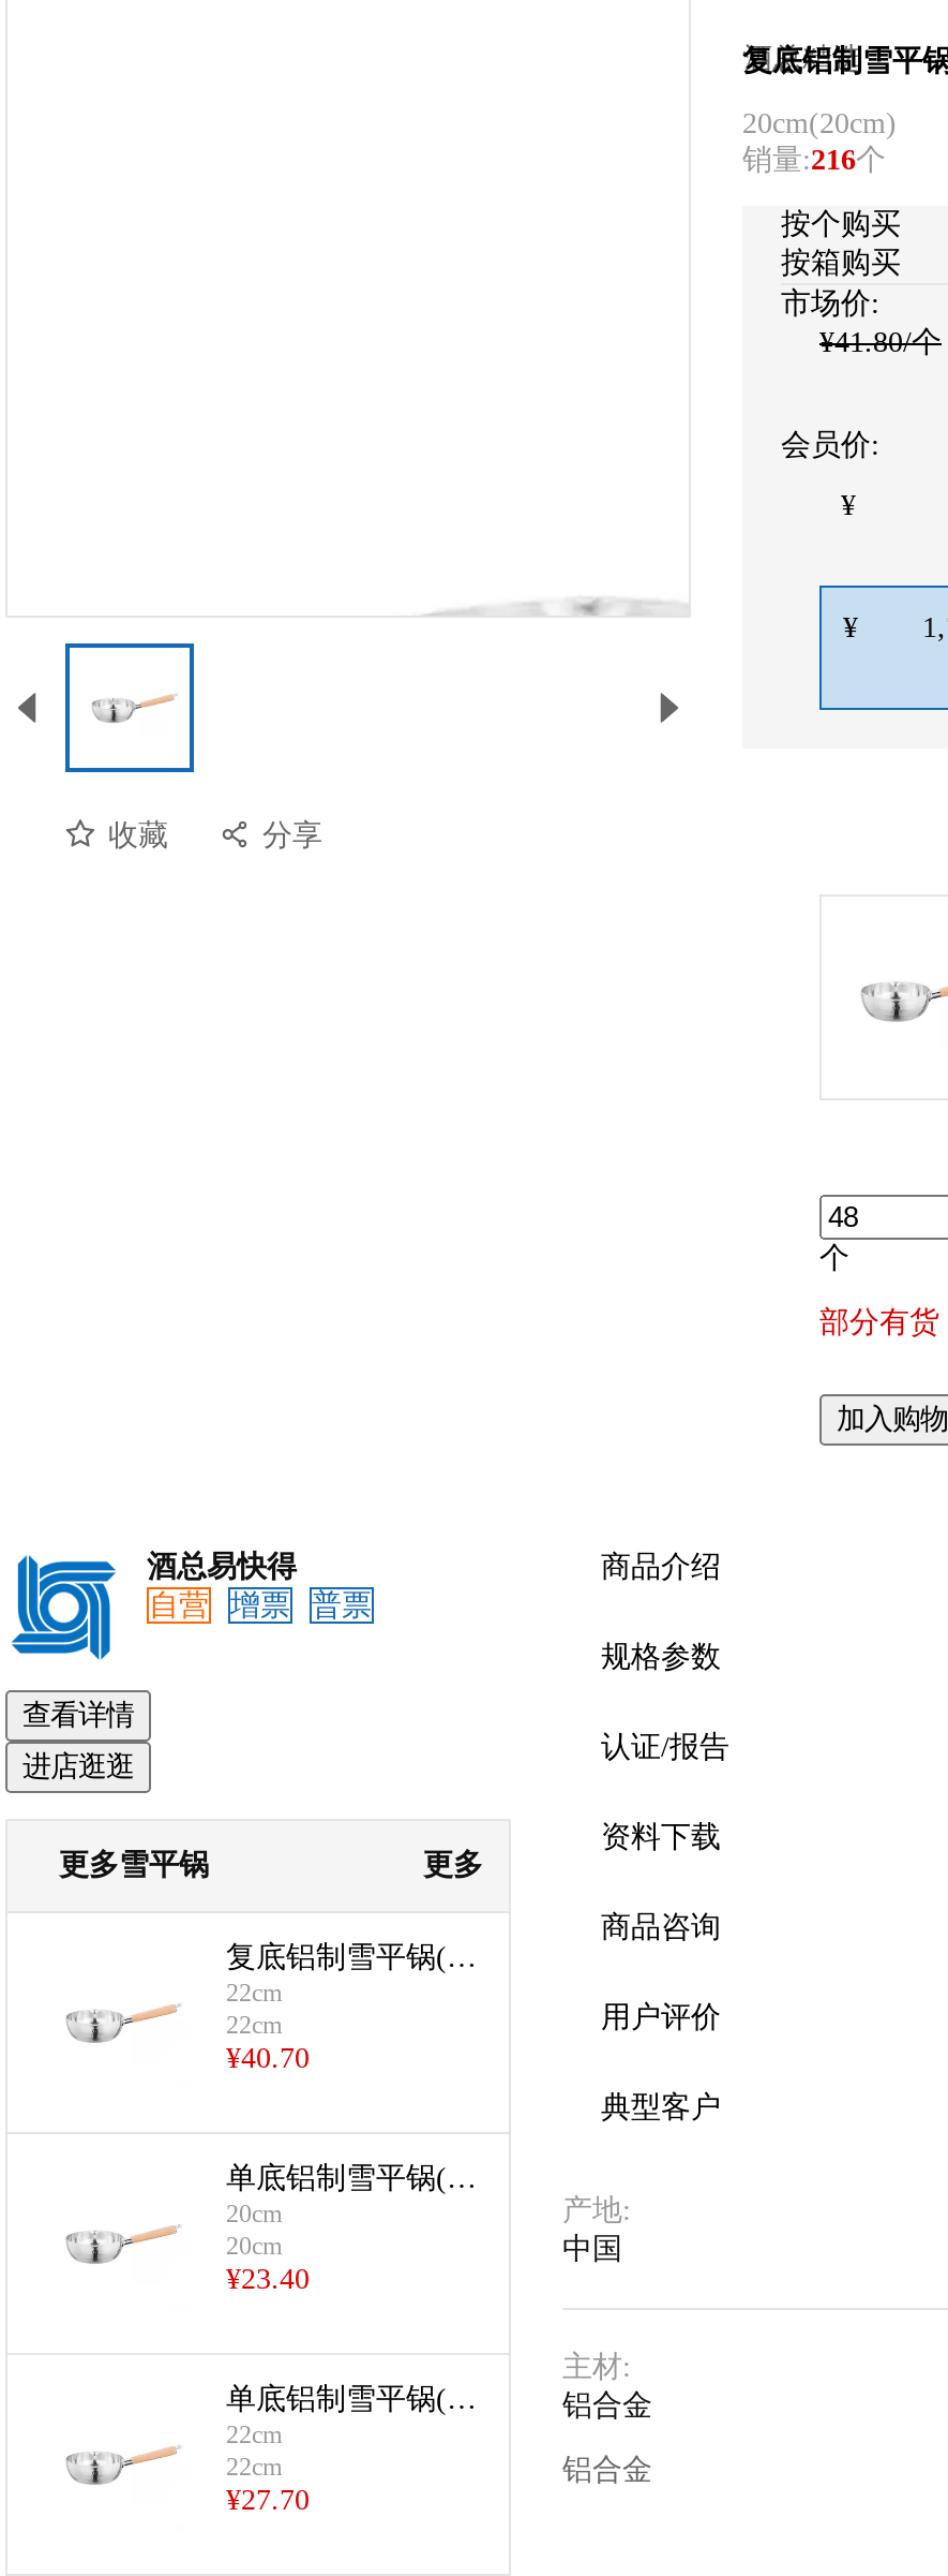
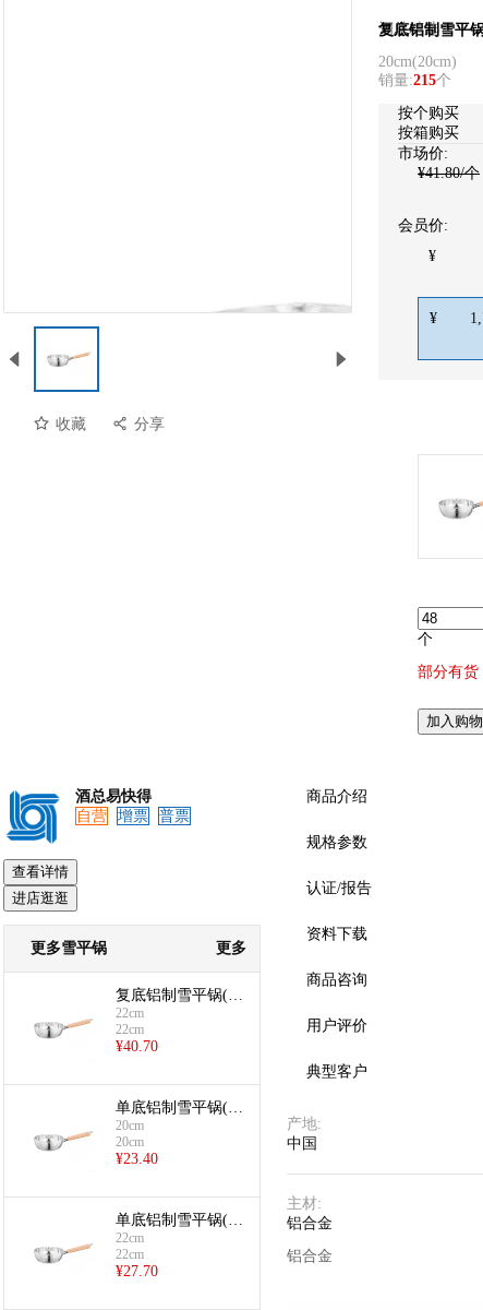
- 销量:216个
+ 销量:215个
